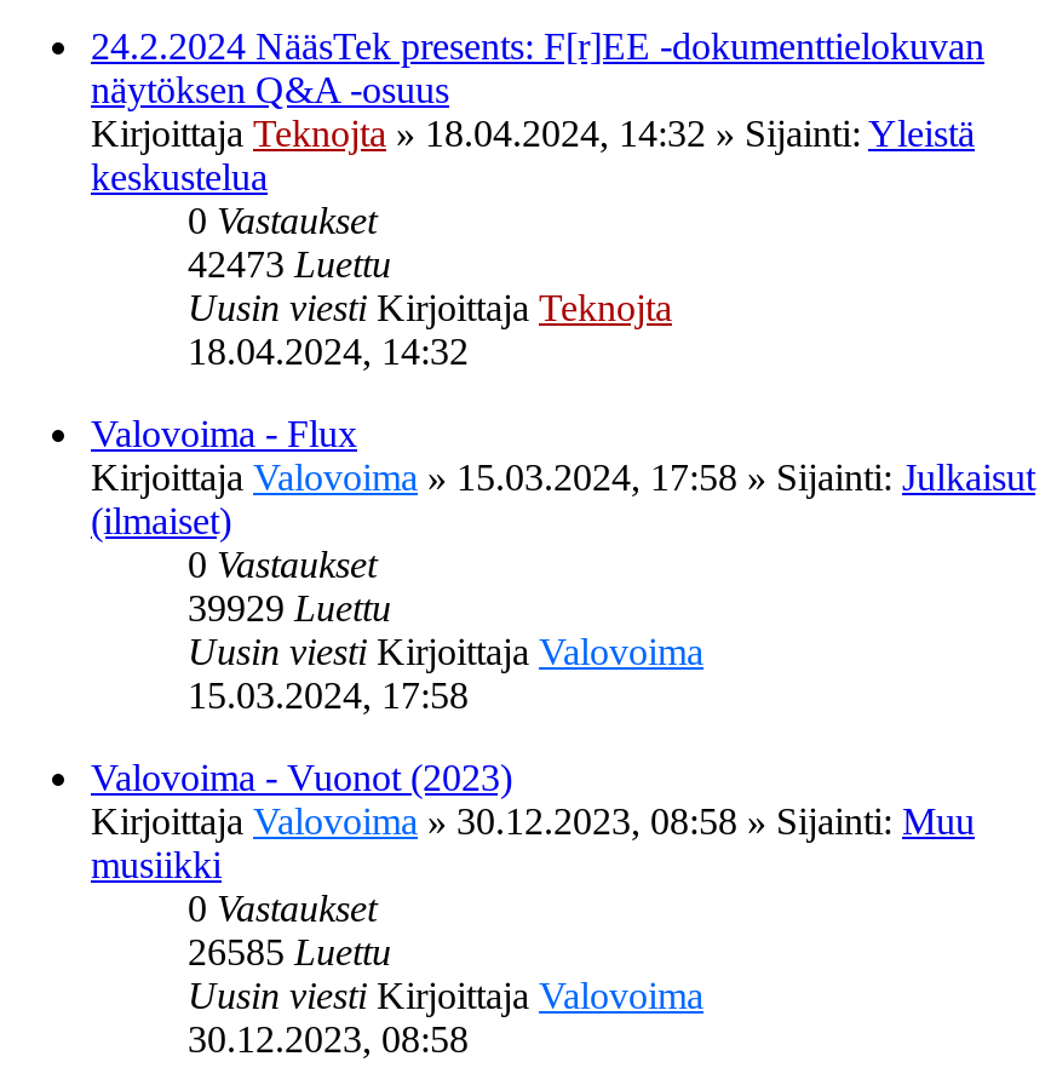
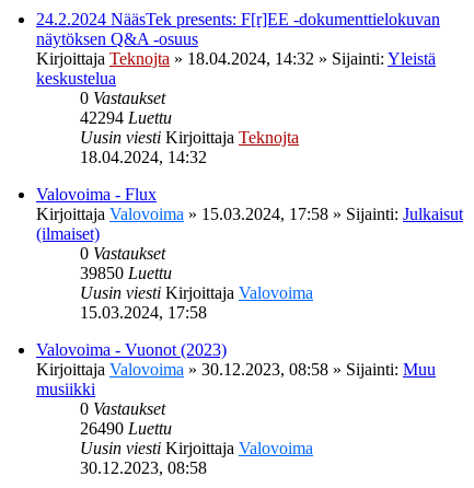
- 42473 Luettu
+ 42294 Luettu

- 39929 Luettu
+ 39850 Luettu

- 26585 Luettu
+ 26490 Luettu
